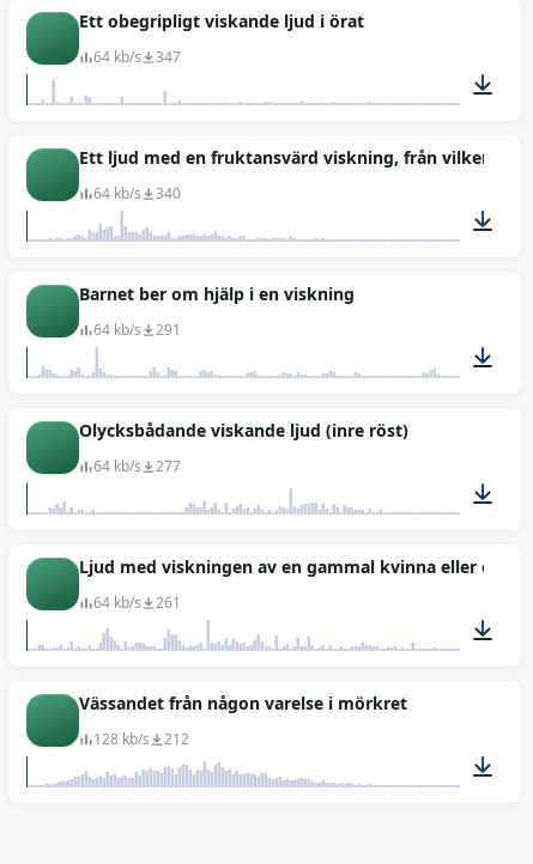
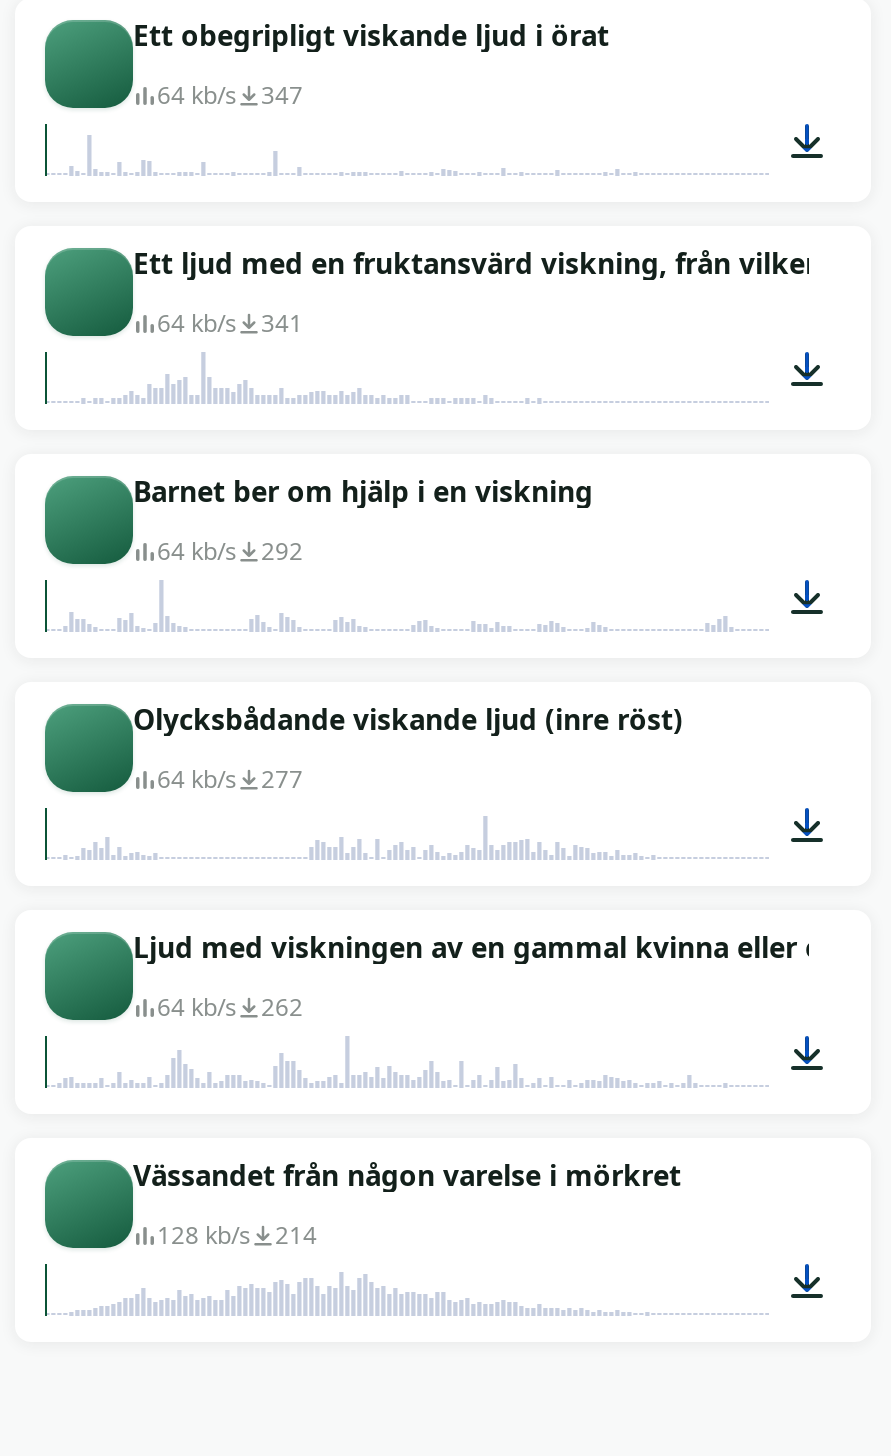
- 64 kb/s 340
+ 64 kb/s 341

- 64 kb/s 291
+ 64 kb/s 292

- 64 kb/s 261
+ 64 kb/s 262

- 128 kb/s 212
+ 128 kb/s 214
